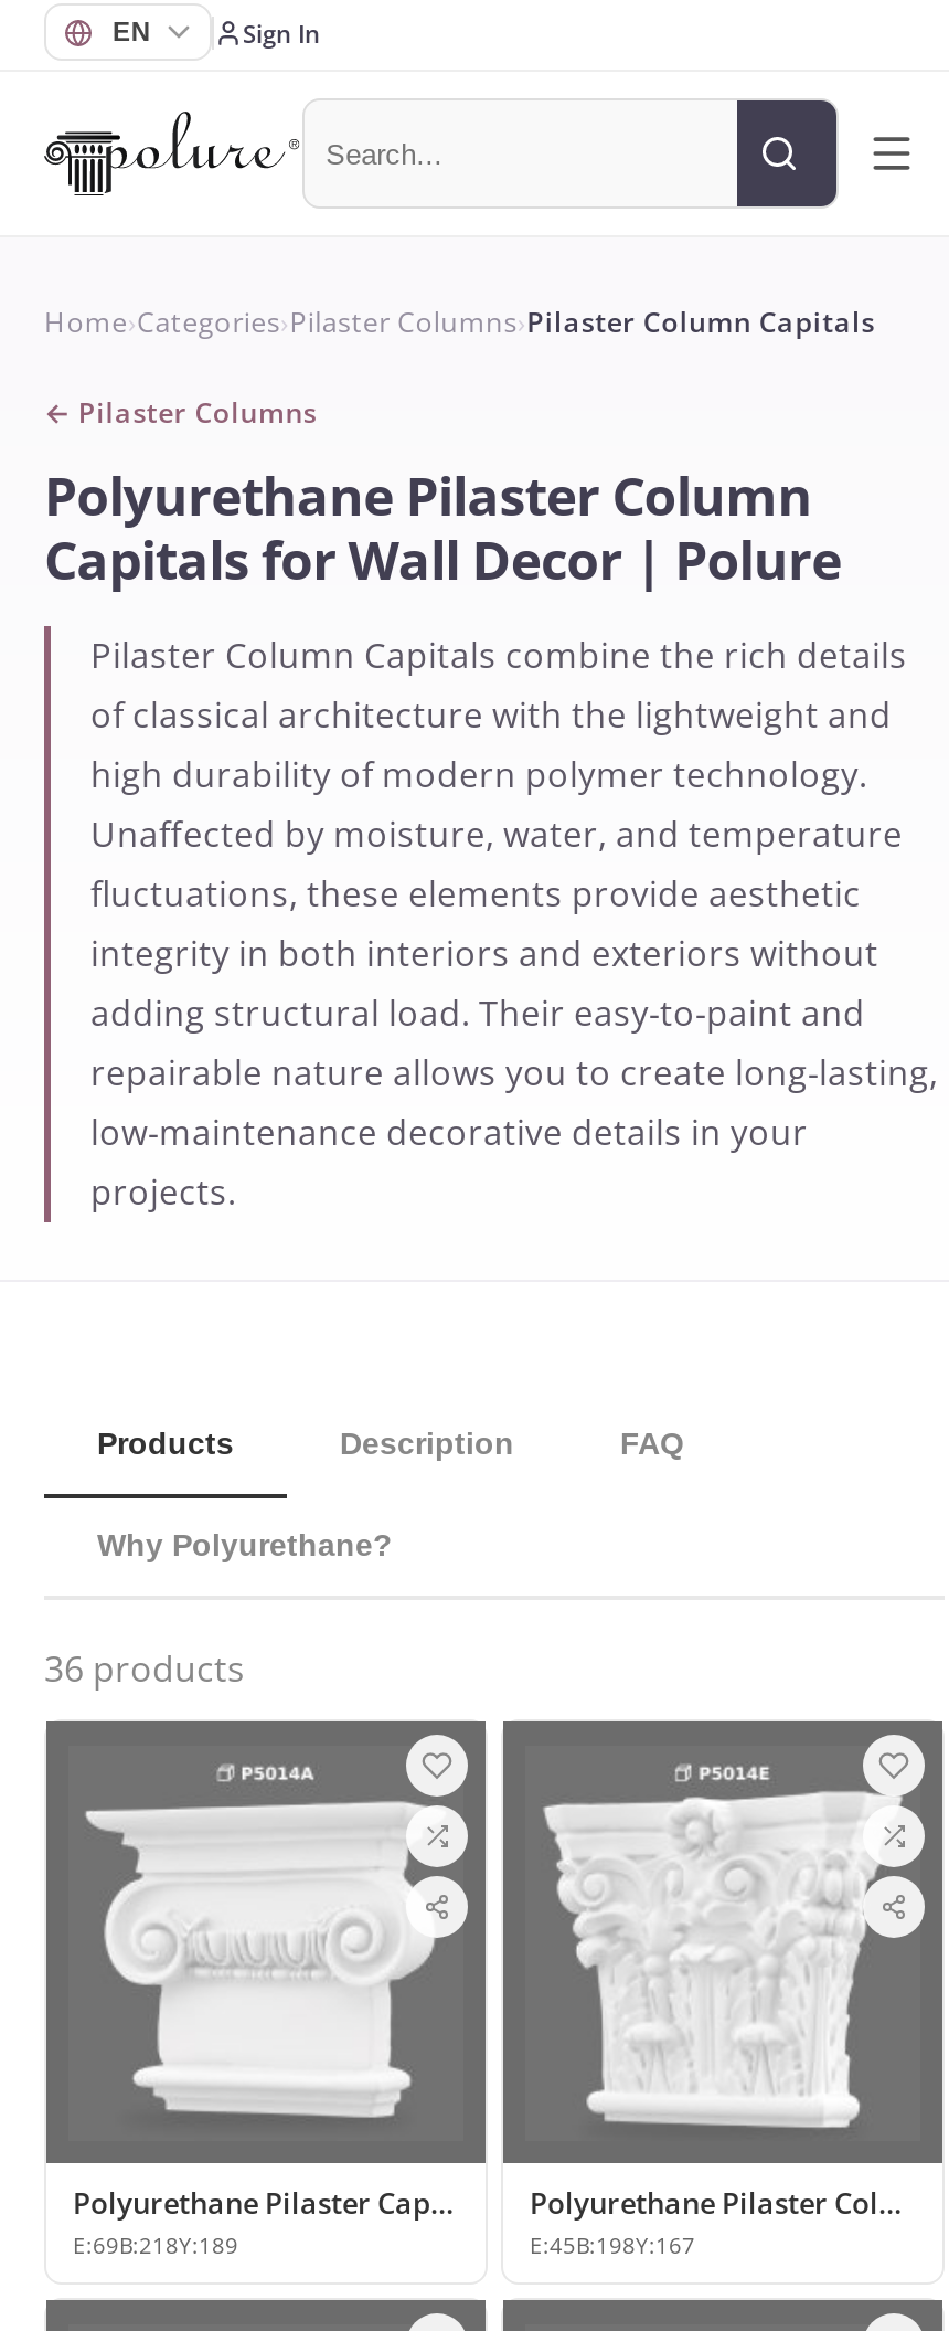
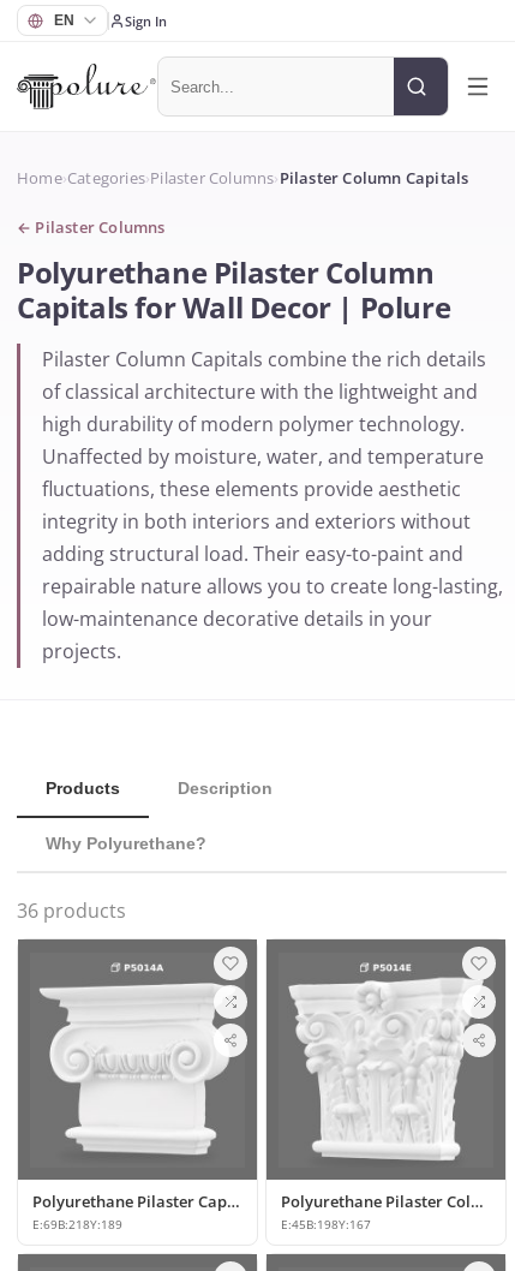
- FAQ
